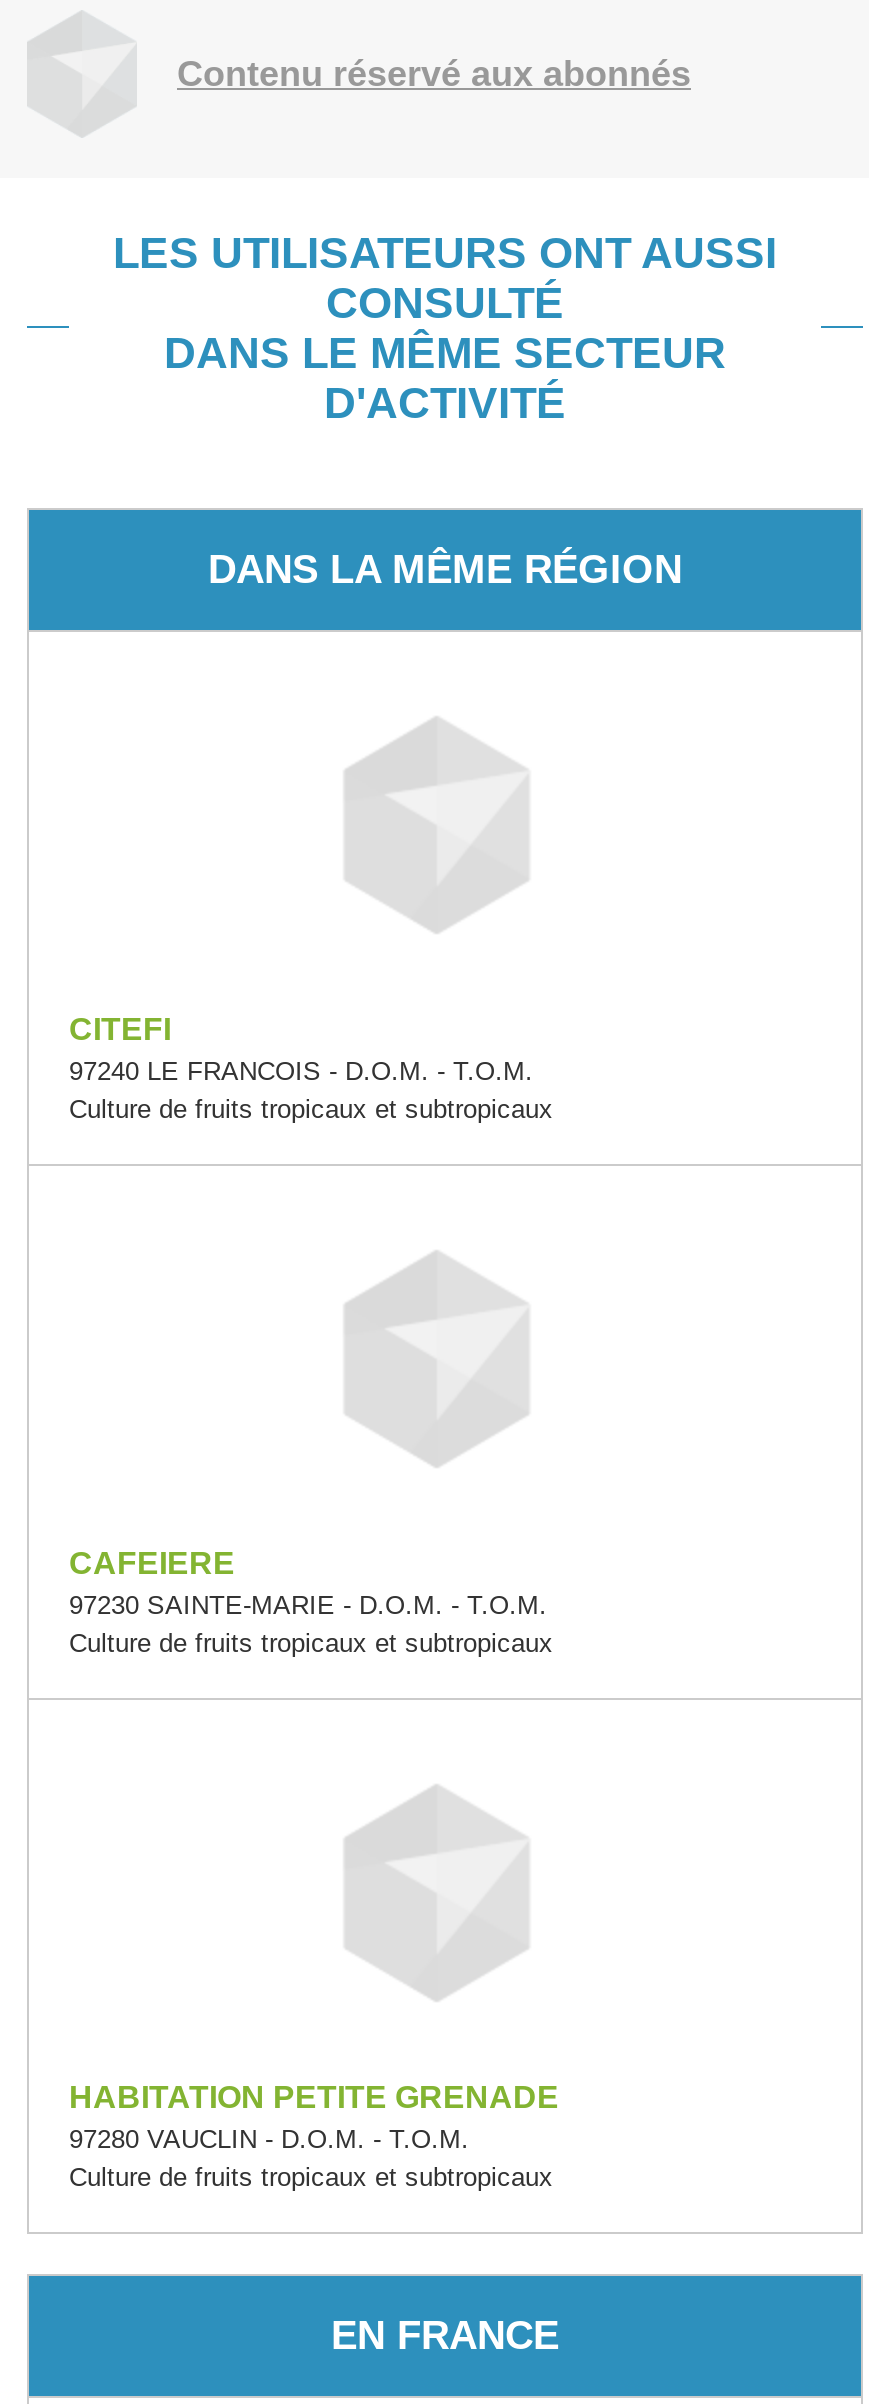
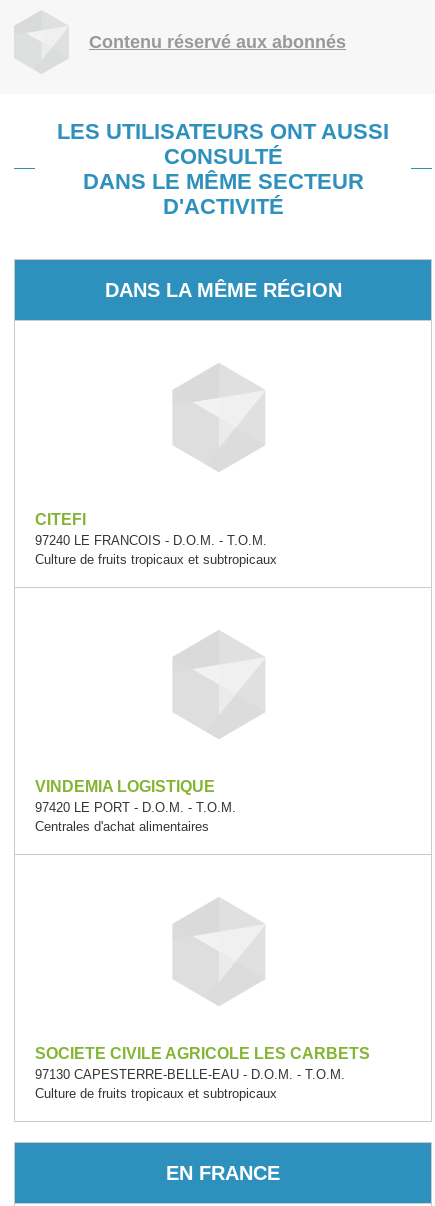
- CAFEIERE
- 97230 SAINTE-MARIE - D.O.M. - T.O.M.
- Culture de fruits tropicaux et subtropicaux
+ VINDEMIA LOGISTIQUE
+ 97420 LE PORT - D.O.M. - T.O.M.
+ Centrales d'achat alimentaires

- HABITATION PETITE GRENADE
- 97280 VAUCLIN - D.O.M. - T.O.M.
+ SOCIETE CIVILE AGRICOLE LES CARBETS
+ 97130 CAPESTERRE-BELLE-EAU - D.O.M. - T.O.M.
